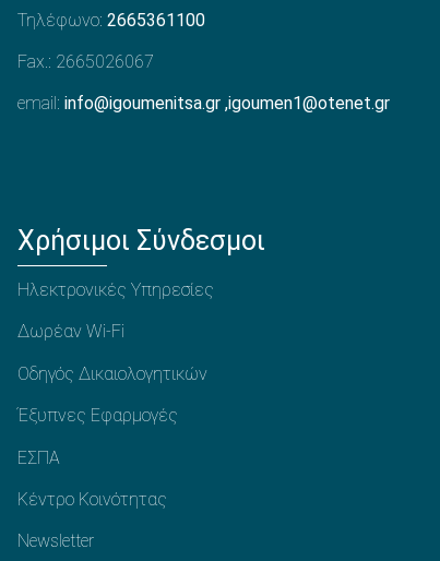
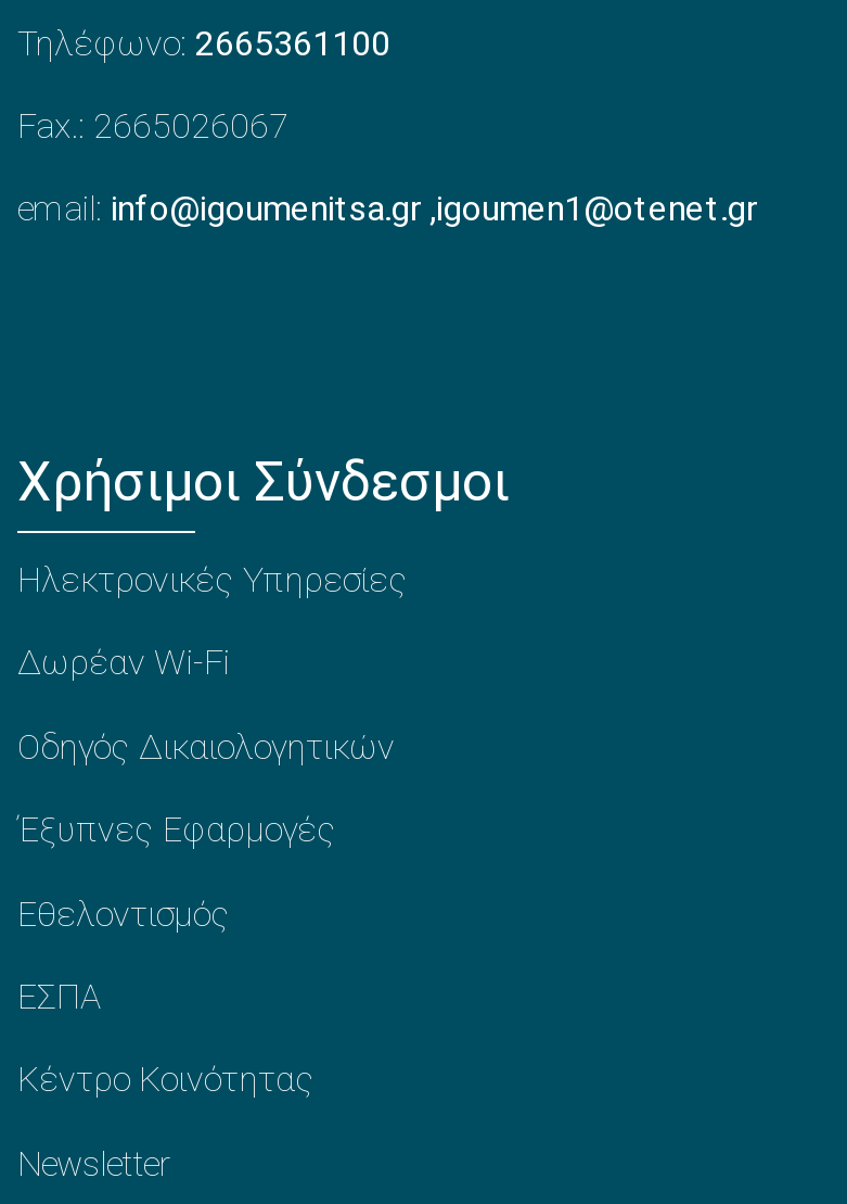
+ Εθελοντισμός
